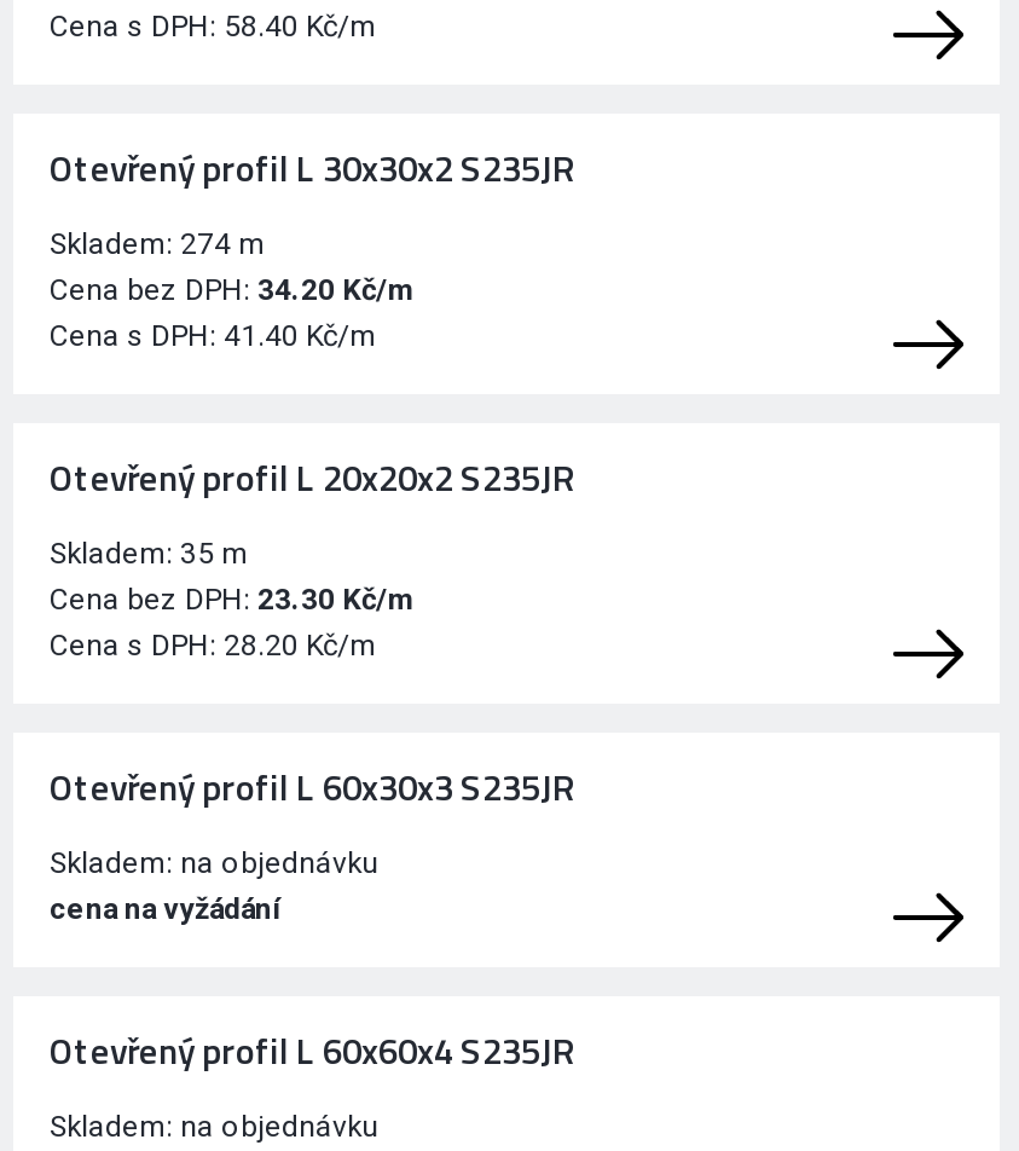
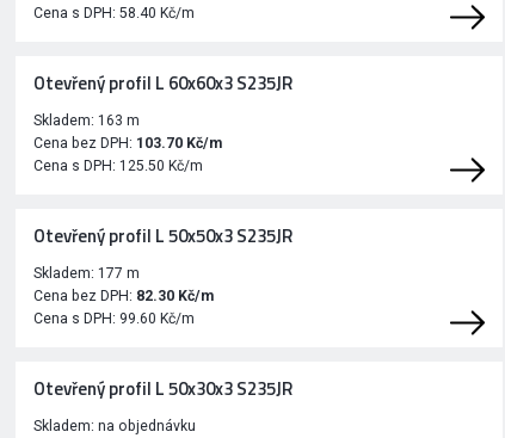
- Otevřený profil L 30x30x2 S235JR
- Skladem: 274 m
- Cena bez DPH: 34.20 Kč/m
- Cena s DPH: 41.40 Kč/m
- Otevřený profil L 20x20x2 S235JR
- Skladem: 35 m
- Cena bez DPH: 23.30 Kč/m
- Cena s DPH: 28.20 Kč/m
- Otevřený profil L 60x30x3 S235JR
- Skladem: na objednávku
- cena na vyžádání
- Otevřený profil L 60x60x4 S235JR
+ Otevřený profil L 60x60x3 S235JR
+ Skladem: 163 m
+ Cena bez DPH: 103.70 Kč/m
+ Cena s DPH: 125.50 Kč/m
+ Otevřený profil L 50x50x3 S235JR
+ Skladem: 177 m
+ Cena bez DPH: 82.30 Kč/m
+ Cena s DPH: 99.60 Kč/m
+ Otevřený profil L 50x30x3 S235JR
